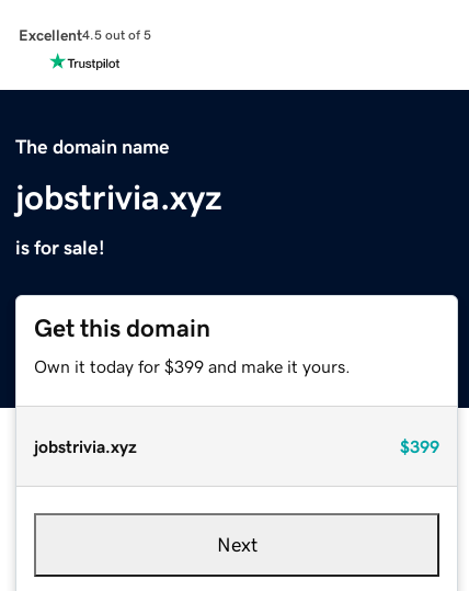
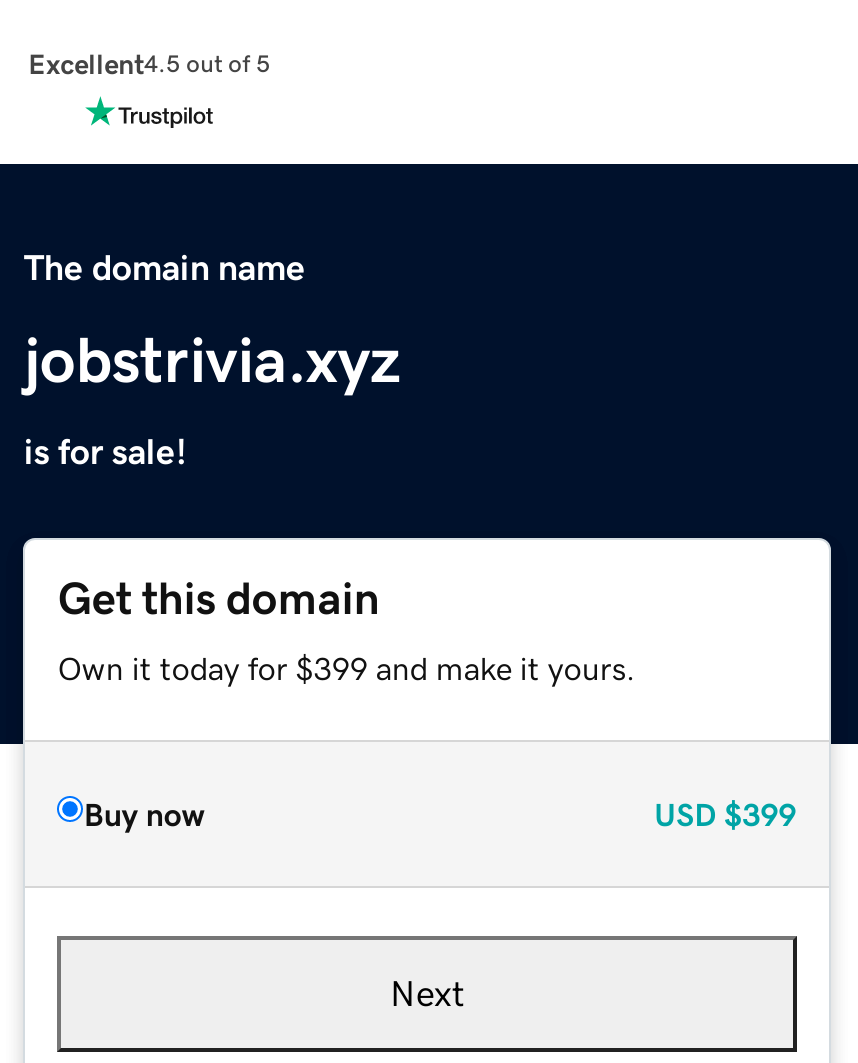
- jobstrivia.xyz
- $399
+ Buy now
+ USD $399
